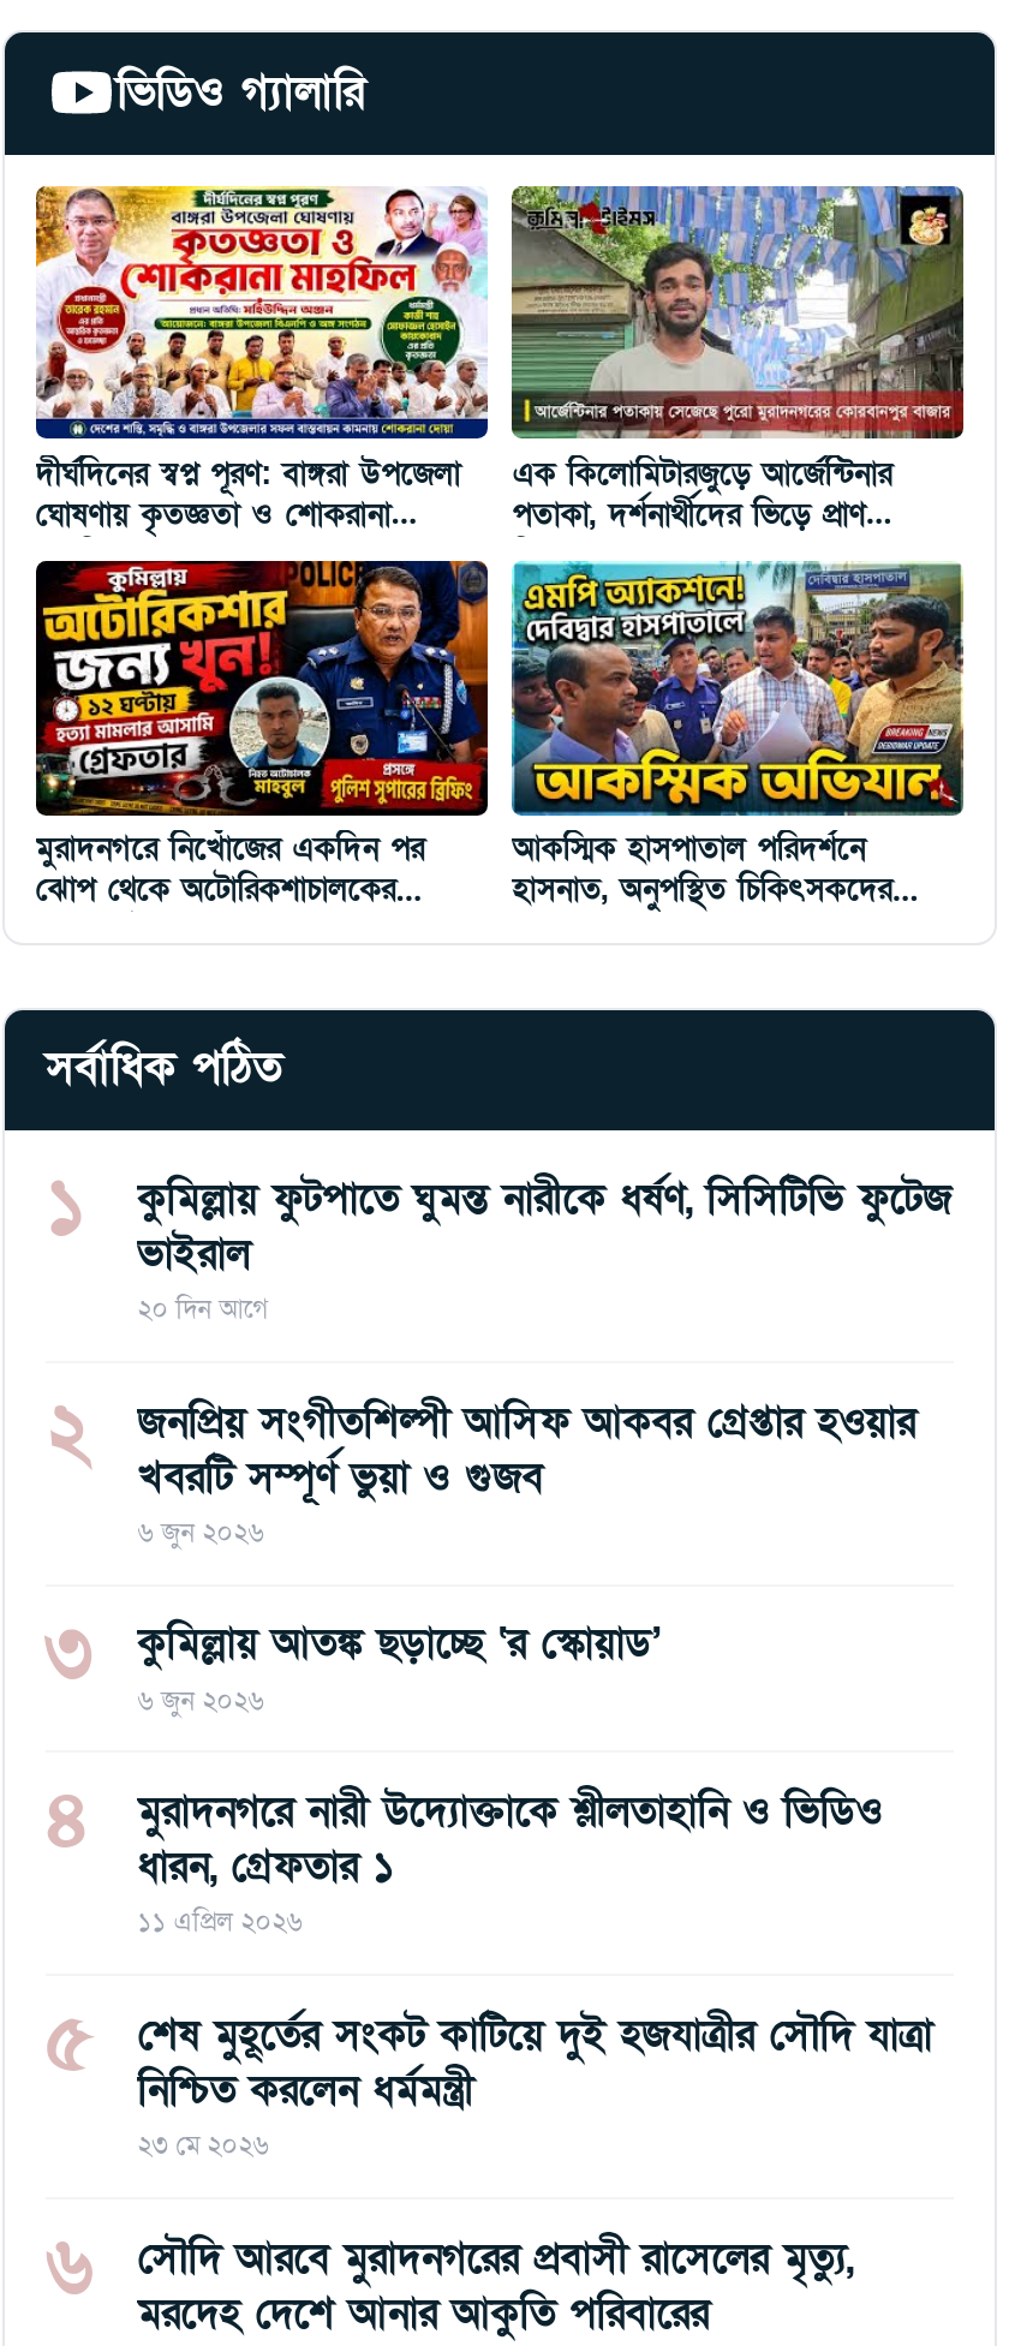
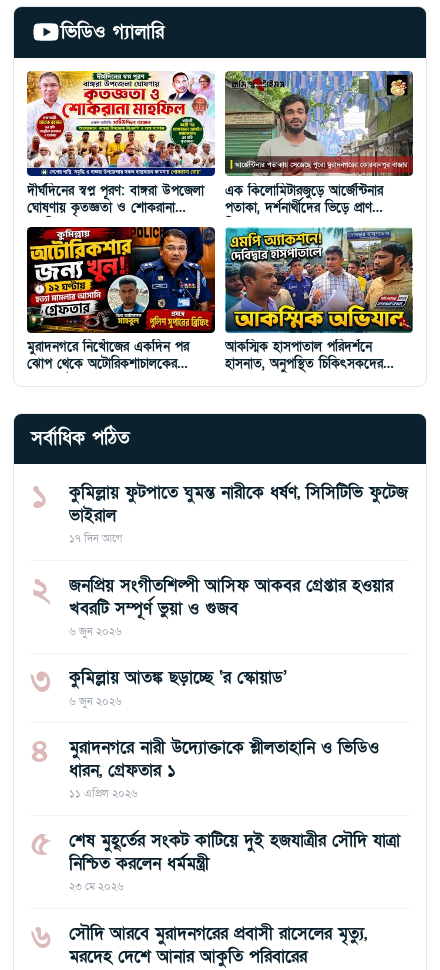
- ২০ দিন আগে
+ ১৭ দিন আগে
